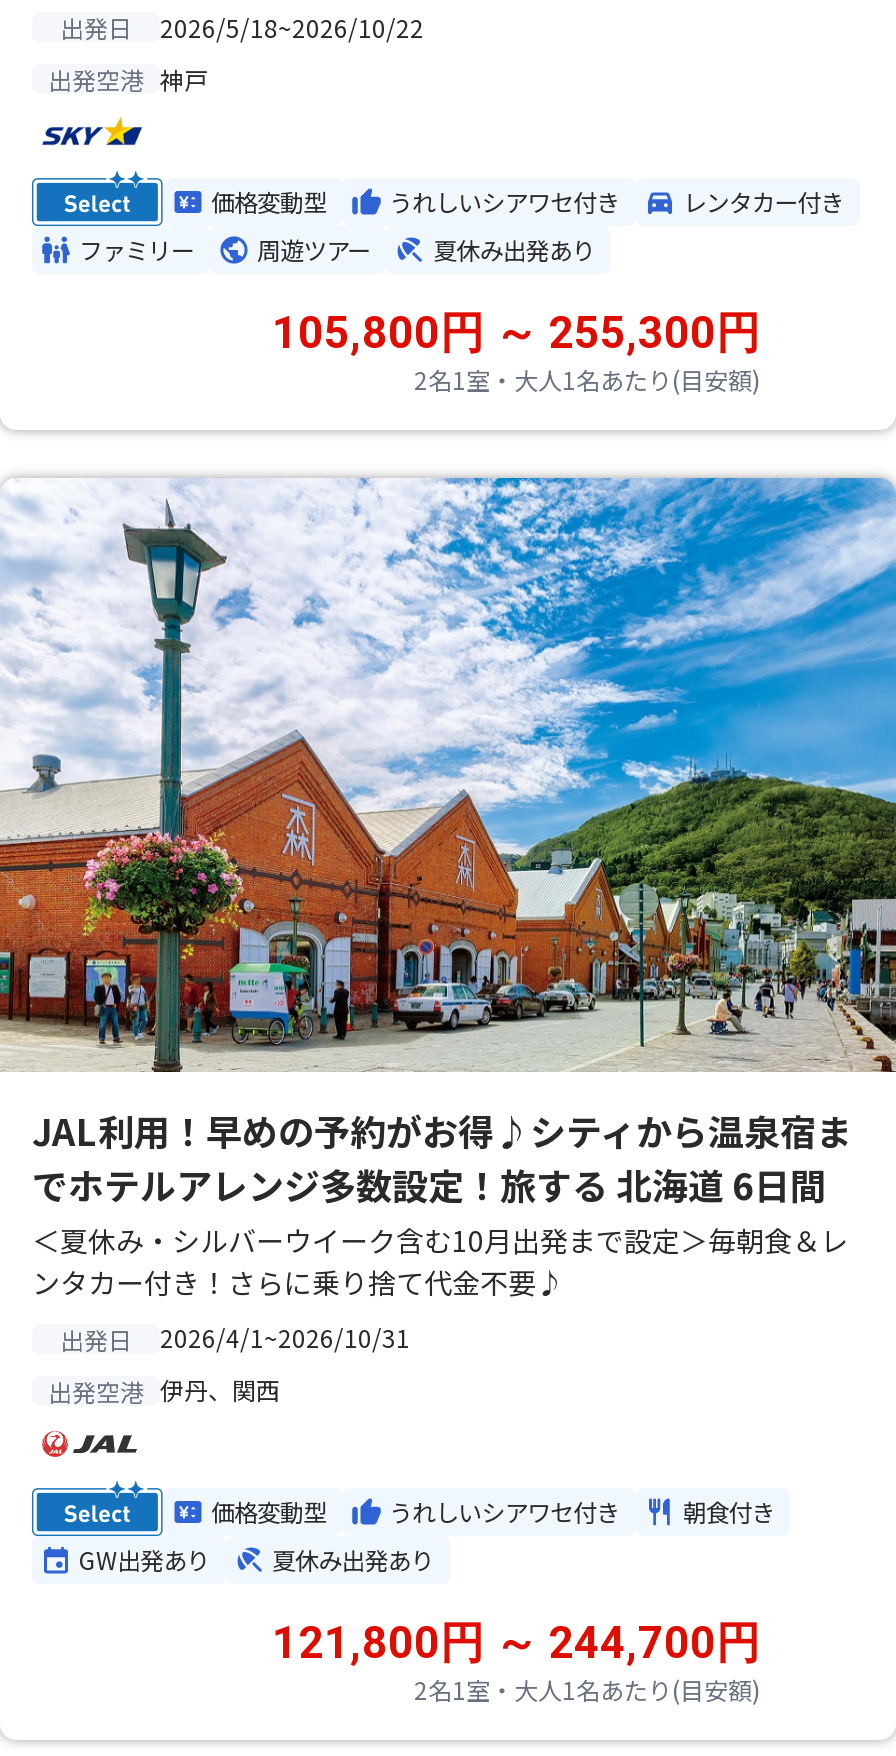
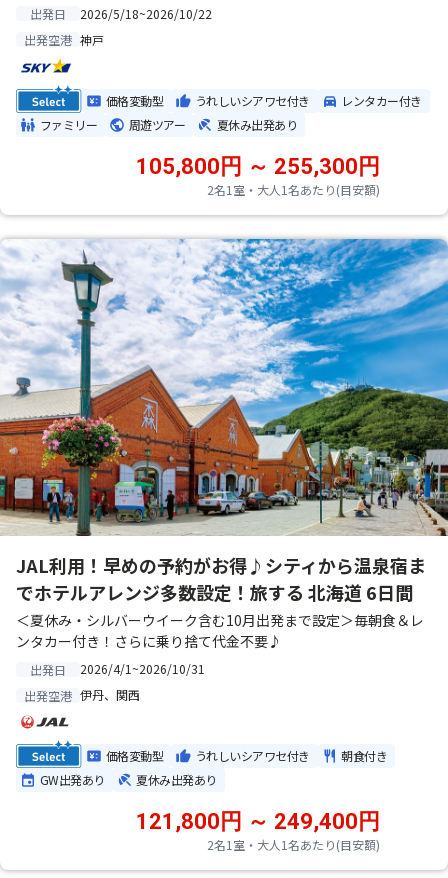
- 121,800円 ～ 244,700円
+ 121,800円 ～ 249,400円
